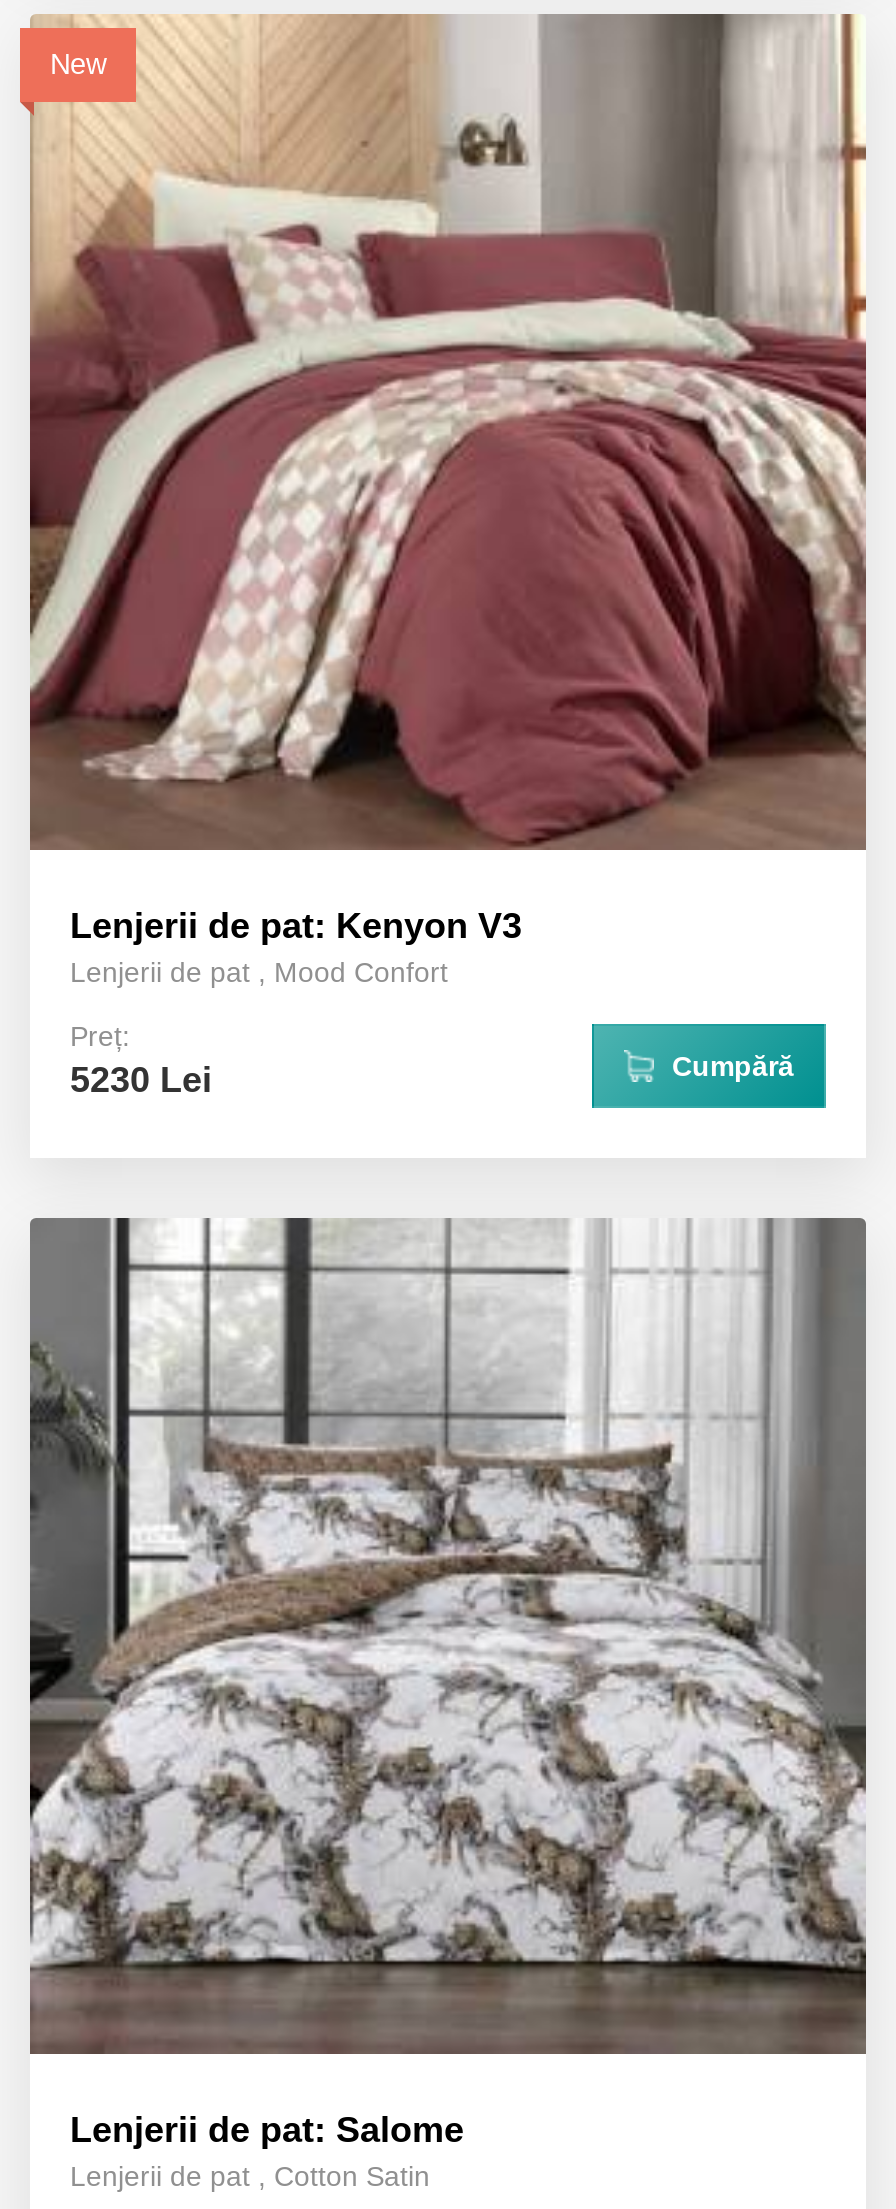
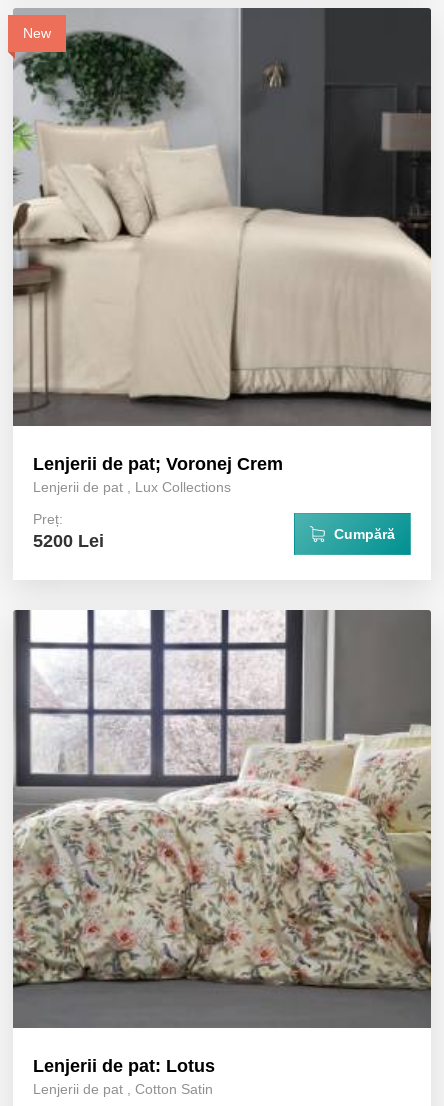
- [image]
- Lenjerii de pat: Kenyon V3
+ [image]
+ Lenjerii de pat; Voronej Crem

- Lenjerii de pat, Mood Confort
+ Lenjerii de pat, Lux Collections

- 5230 Lei
+ 5200 Lei

- [image]
- Lenjerii de pat: Salome
+ [image]
+ Lenjerii de pat: Lotus
